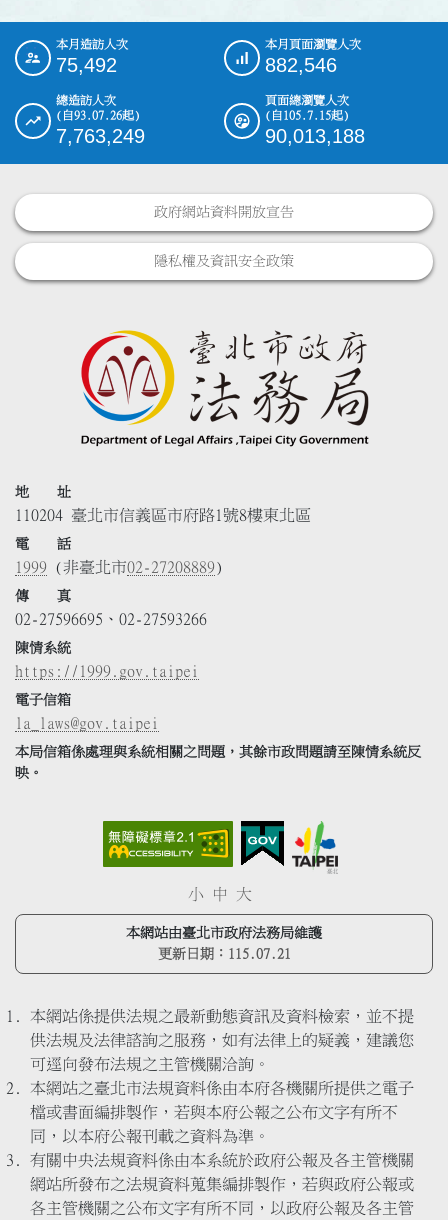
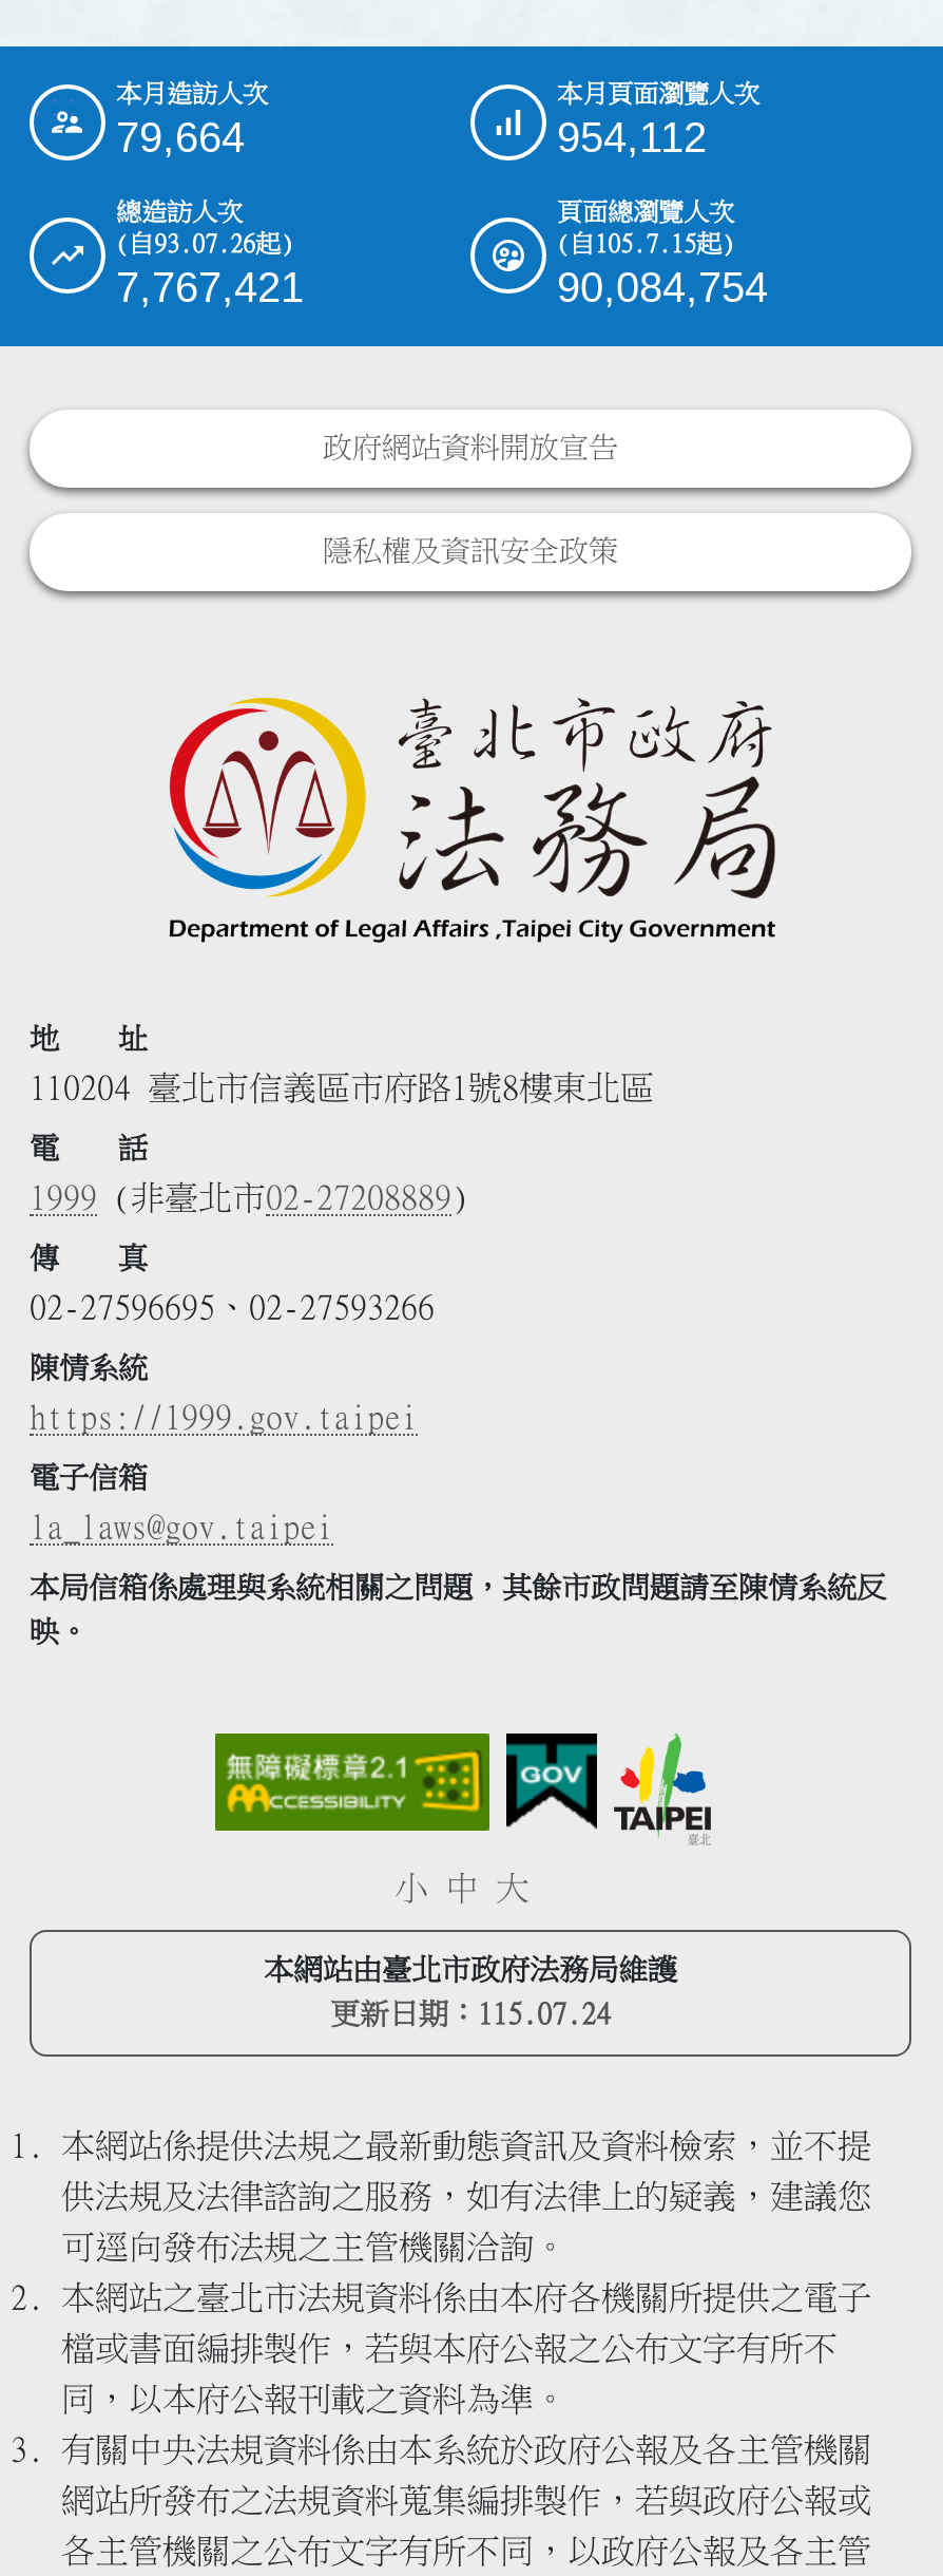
- 75,492
+ 79,664

- 882,546
+ 954,112

- 7,763,249
+ 7,767,421

- 90,013,188
+ 90,084,754

- 更新日期：115.07.21
+ 更新日期：115.07.24
